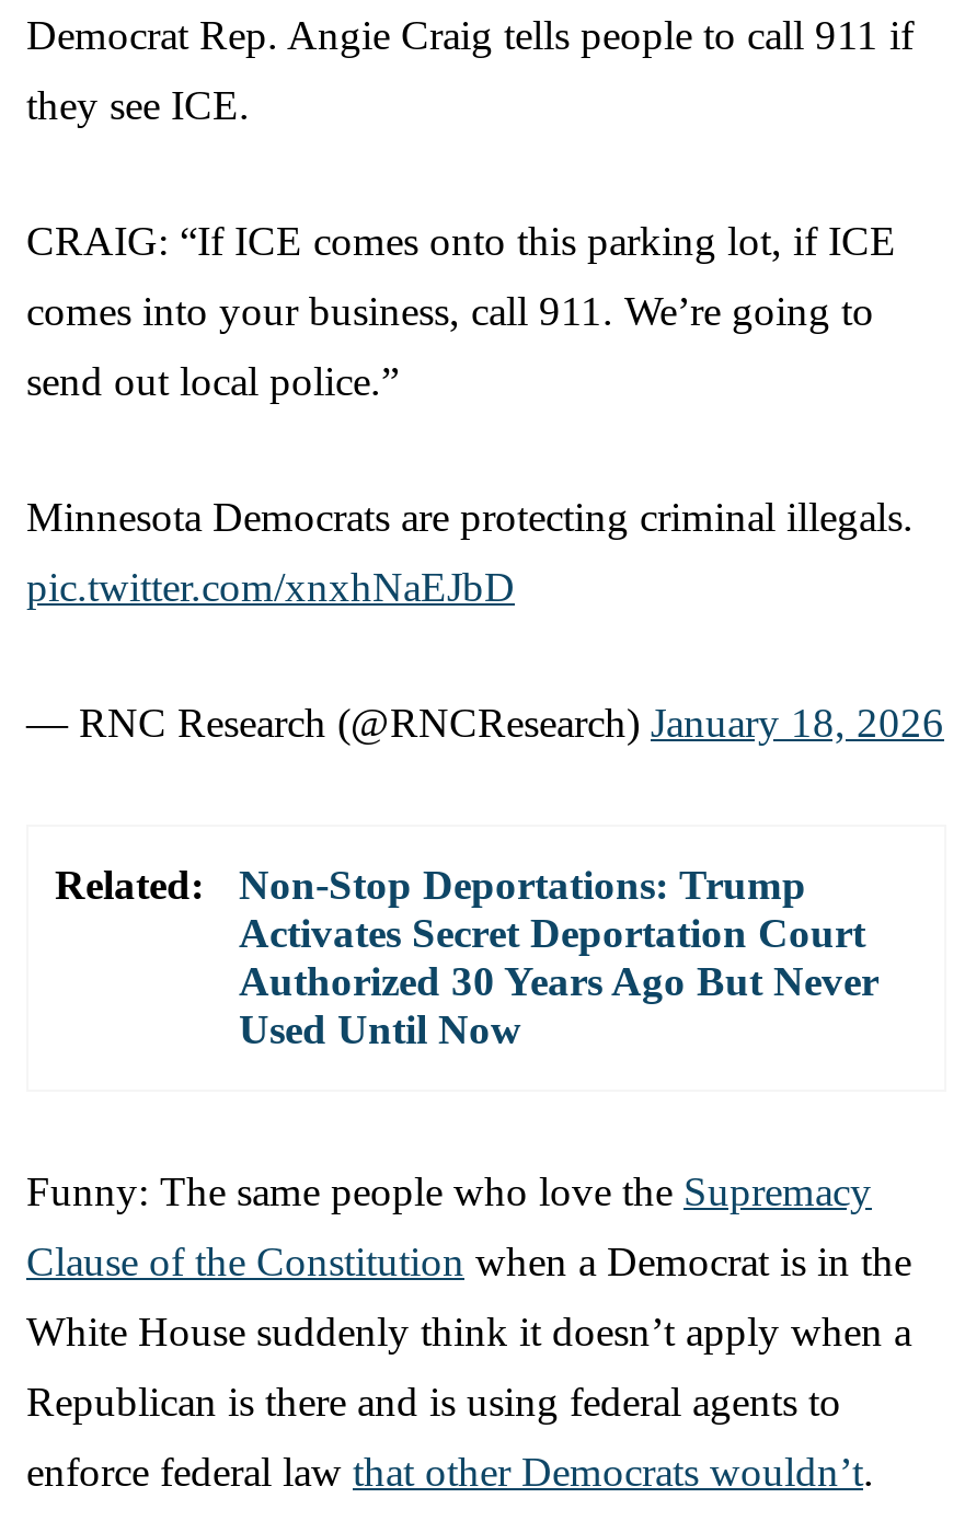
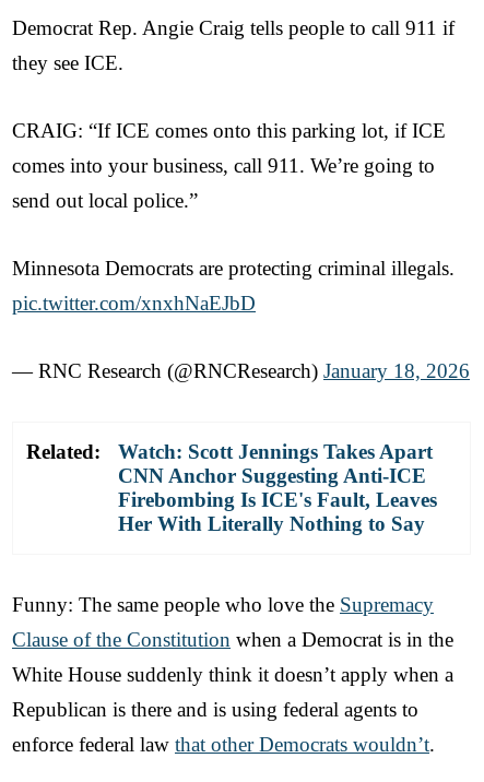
- Non-Stop Deportations: Trump
- Activates Secret Deportation Court
- Authorized 30 Years Ago But Never
- Used Until Now
+ Watch: Scott Jennings Takes Apart
+ CNN Anchor Suggesting Anti-ICE
+ Firebombing Is ICE's Fault, Leaves
+ Her With Literally Nothing to Say
